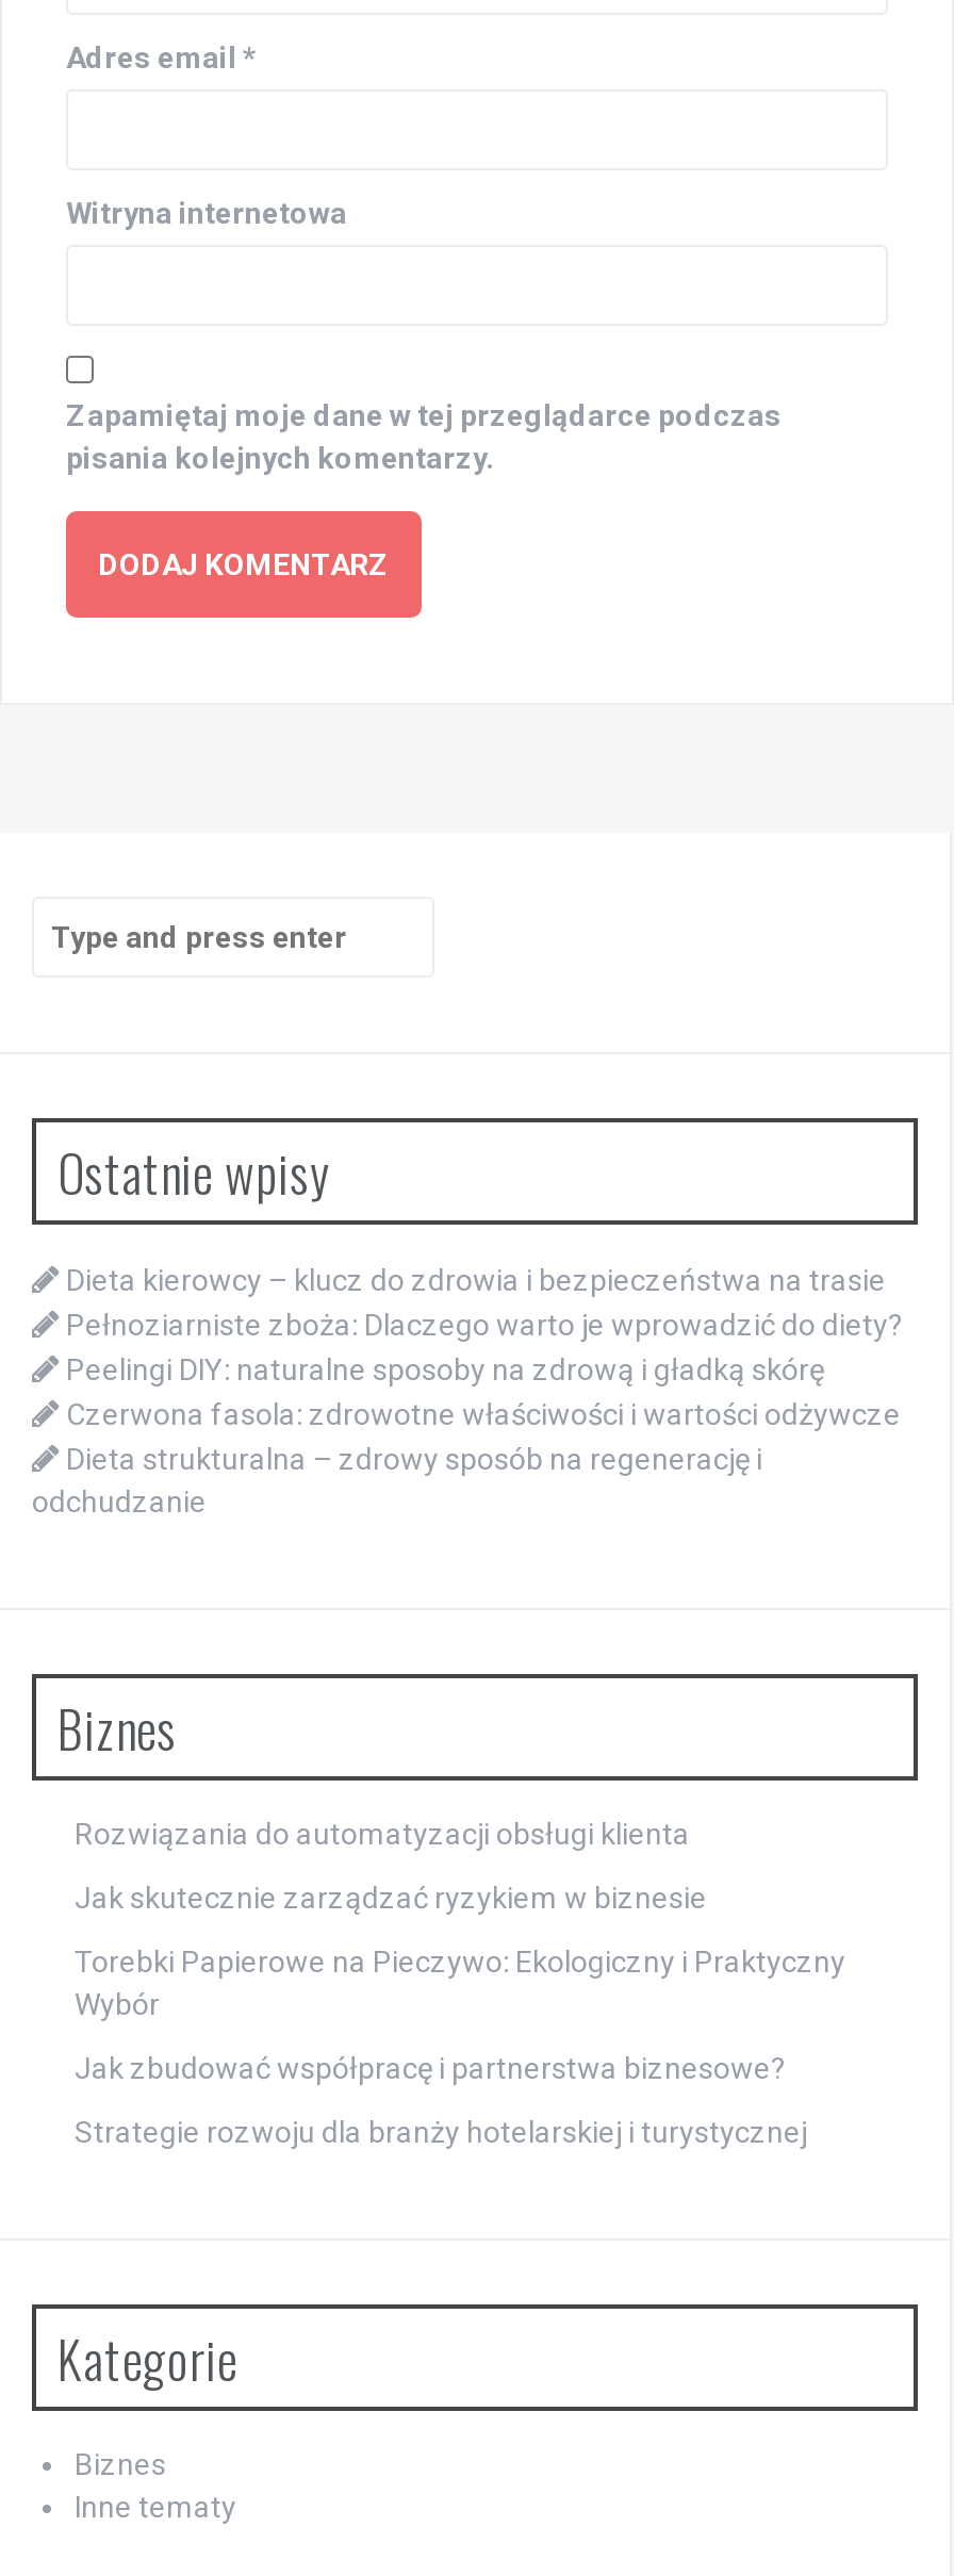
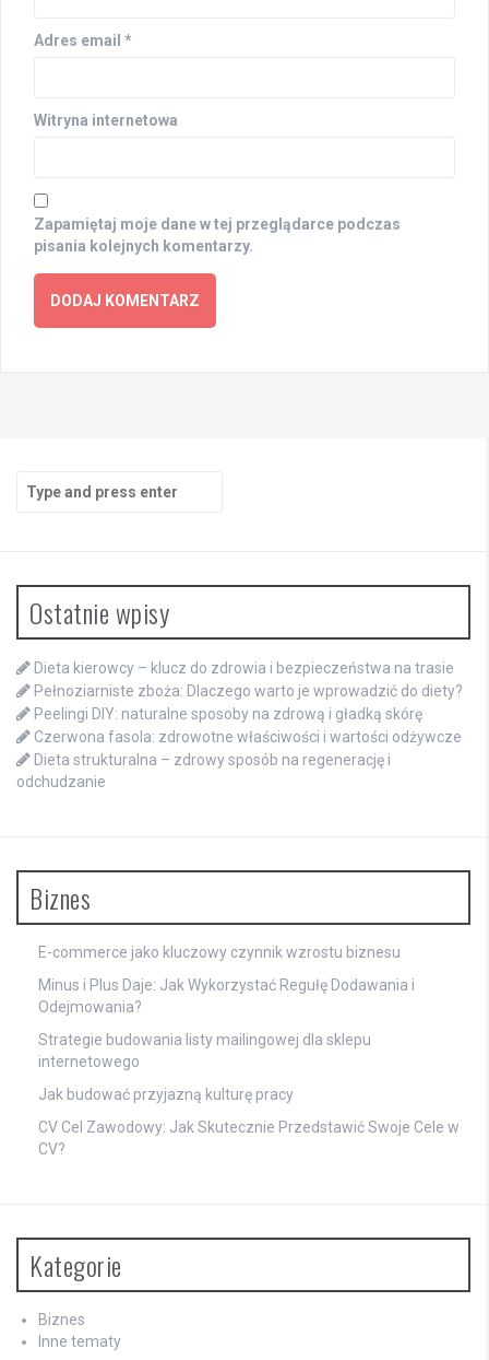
- Rozwiązania do automatyzacji obsługi klienta
+ E-commerce jako kluczowy czynnik wzrostu biznesu

- Jak skutecznie zarządzać ryzykiem w biznesie
+ Minus i Plus Daje: Jak Wykorzystać Regułę Dodawania i
+ Odejmowania?

- Torebki Papierowe na Pieczywo: Ekologiczny i Praktyczny
- Wybór
+ Strategie budowania listy mailingowej dla sklepu
+ internetowego

- Jak zbudować współpracę i partnerstwa biznesowe?
+ Jak budować przyjazną kulturę pracy

- Strategie rozwoju dla branży hotelarskiej i turystycznej
+ CV Cel Zawodowy: Jak Skutecznie Przedstawić Swoje Cele w
+ CV?
